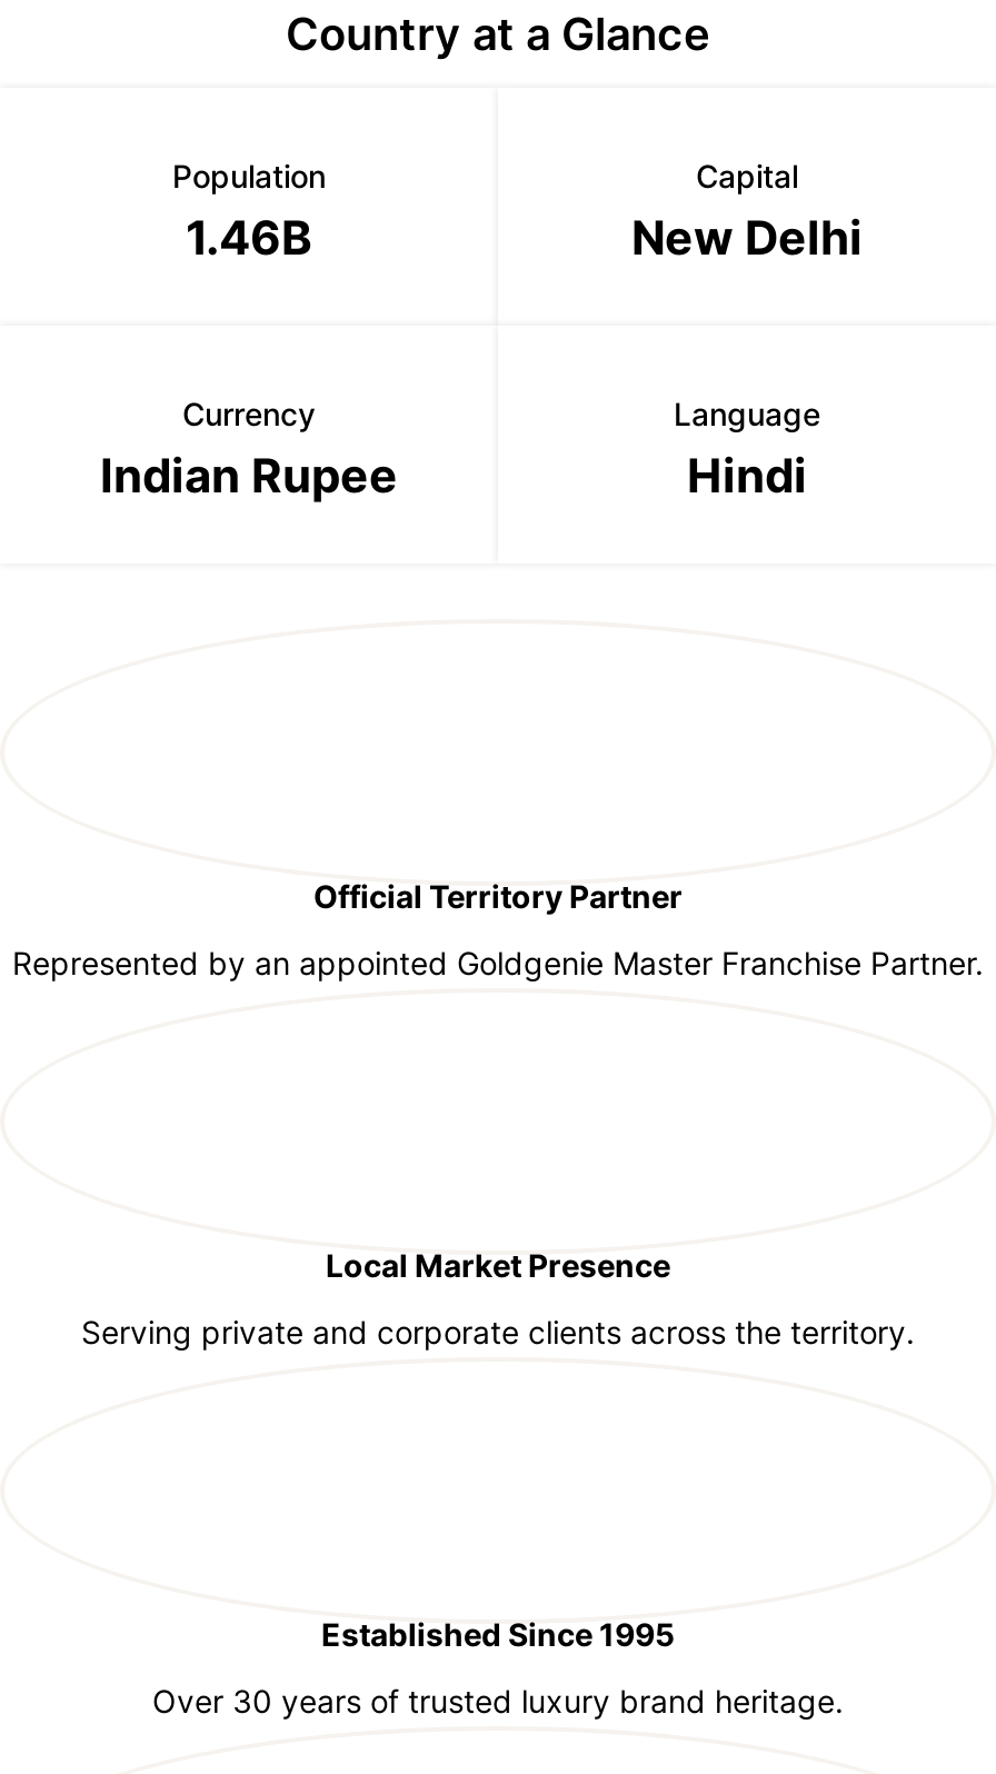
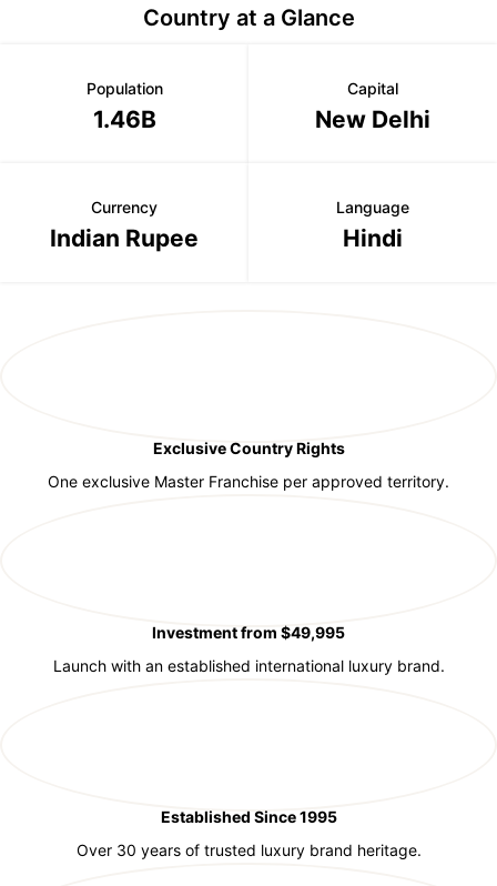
- Official Territory Partner
+ Exclusive Country Rights

- Represented by an appointed Goldgenie Master Franchise Partner.
+ One exclusive Master Franchise per approved territory.

- Local Market Presence
+ Investment from $49,995

- Serving private and corporate clients across the territory.
+ Launch with an established international luxury brand.
